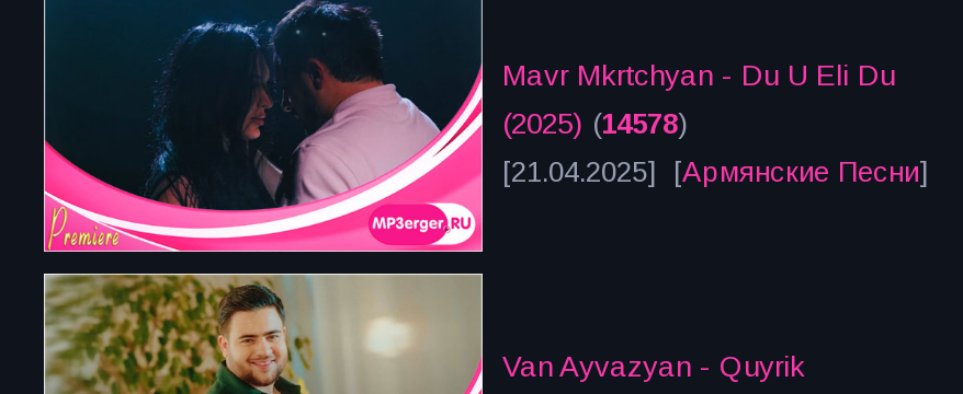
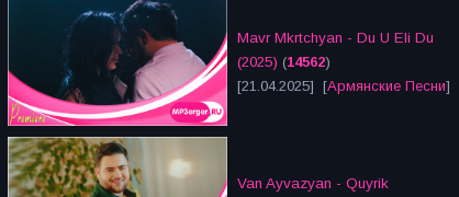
- (2025) (14578)
+ (2025) (14562)
